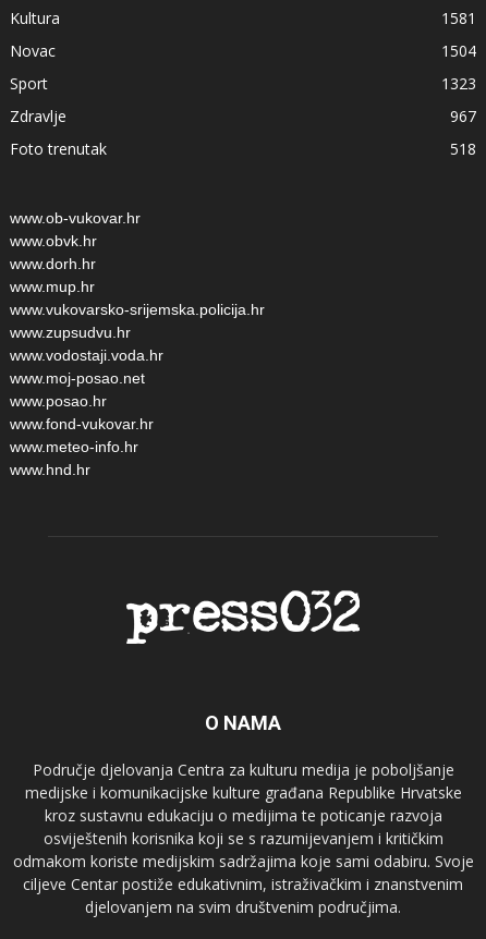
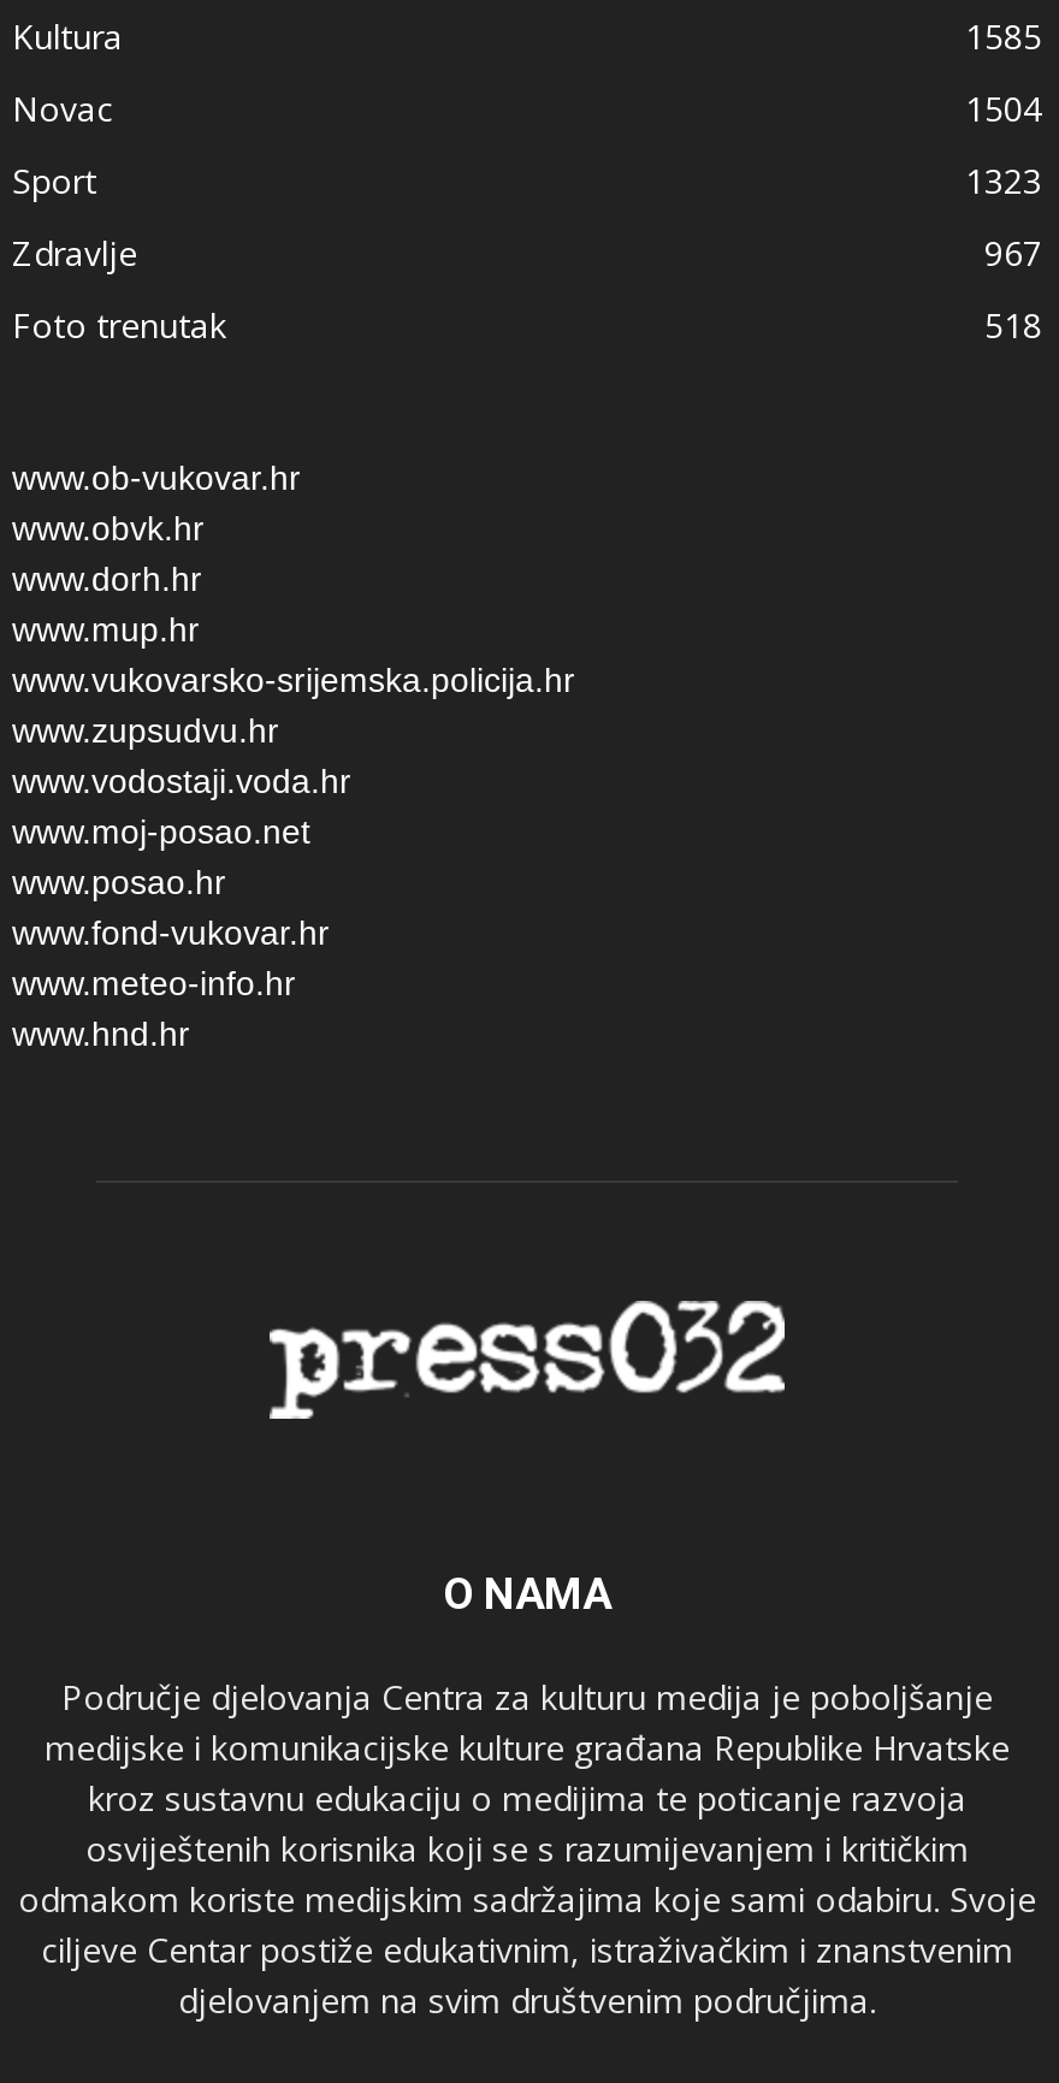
- 1581
+ 1585
